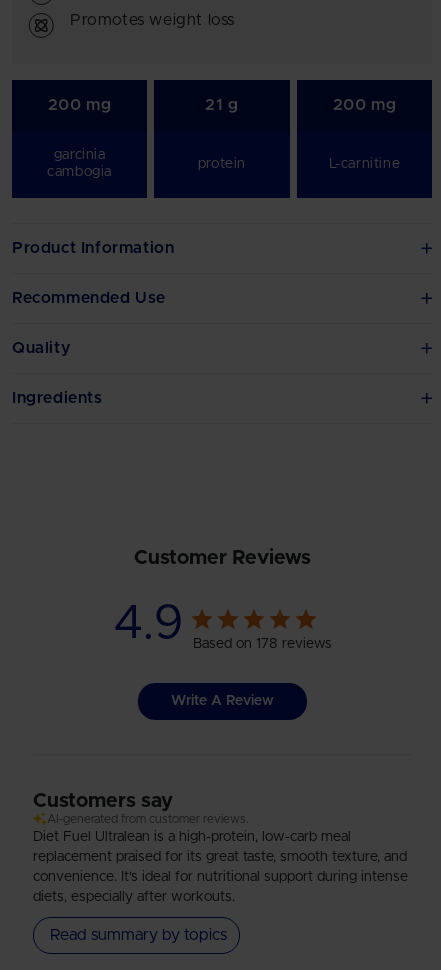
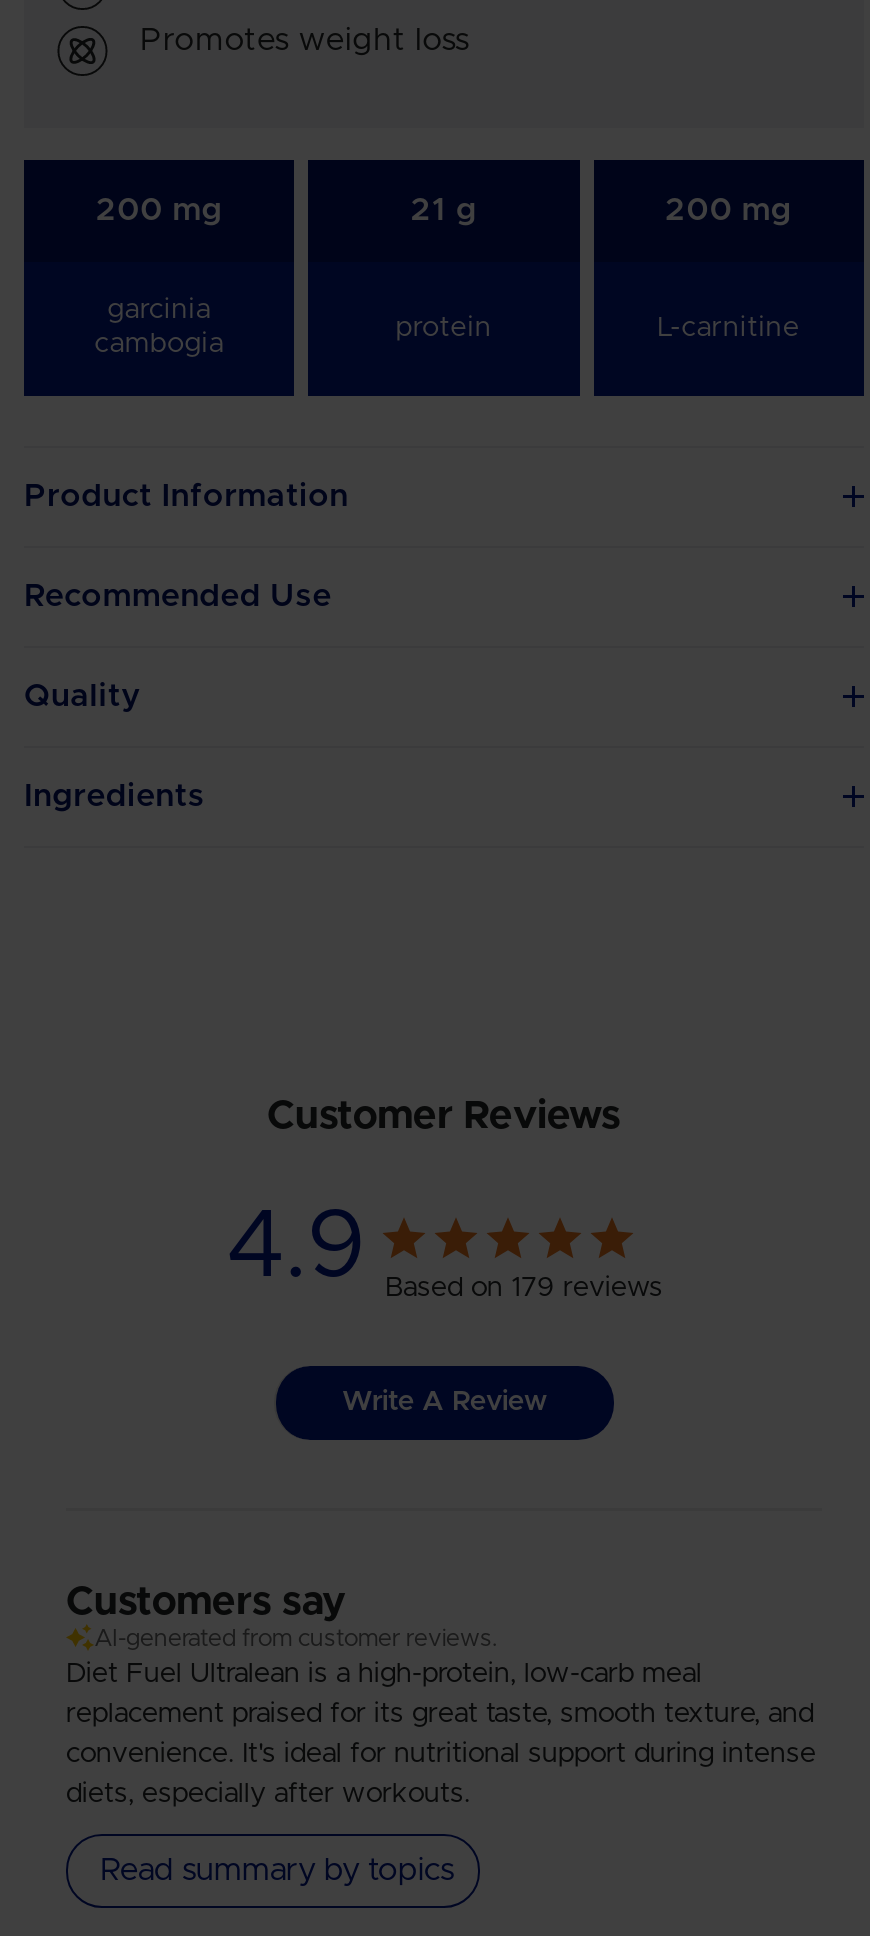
- Based on 178 reviews
+ Based on 179 reviews
